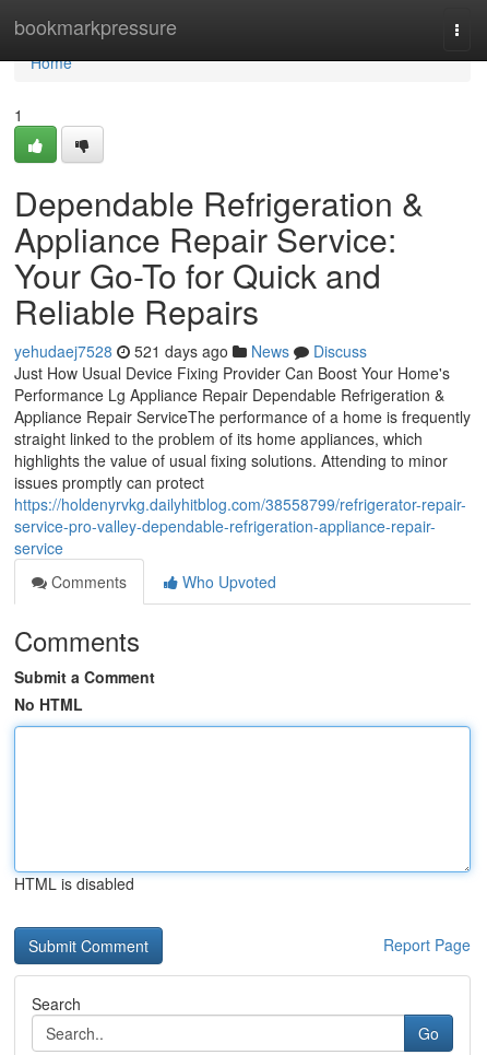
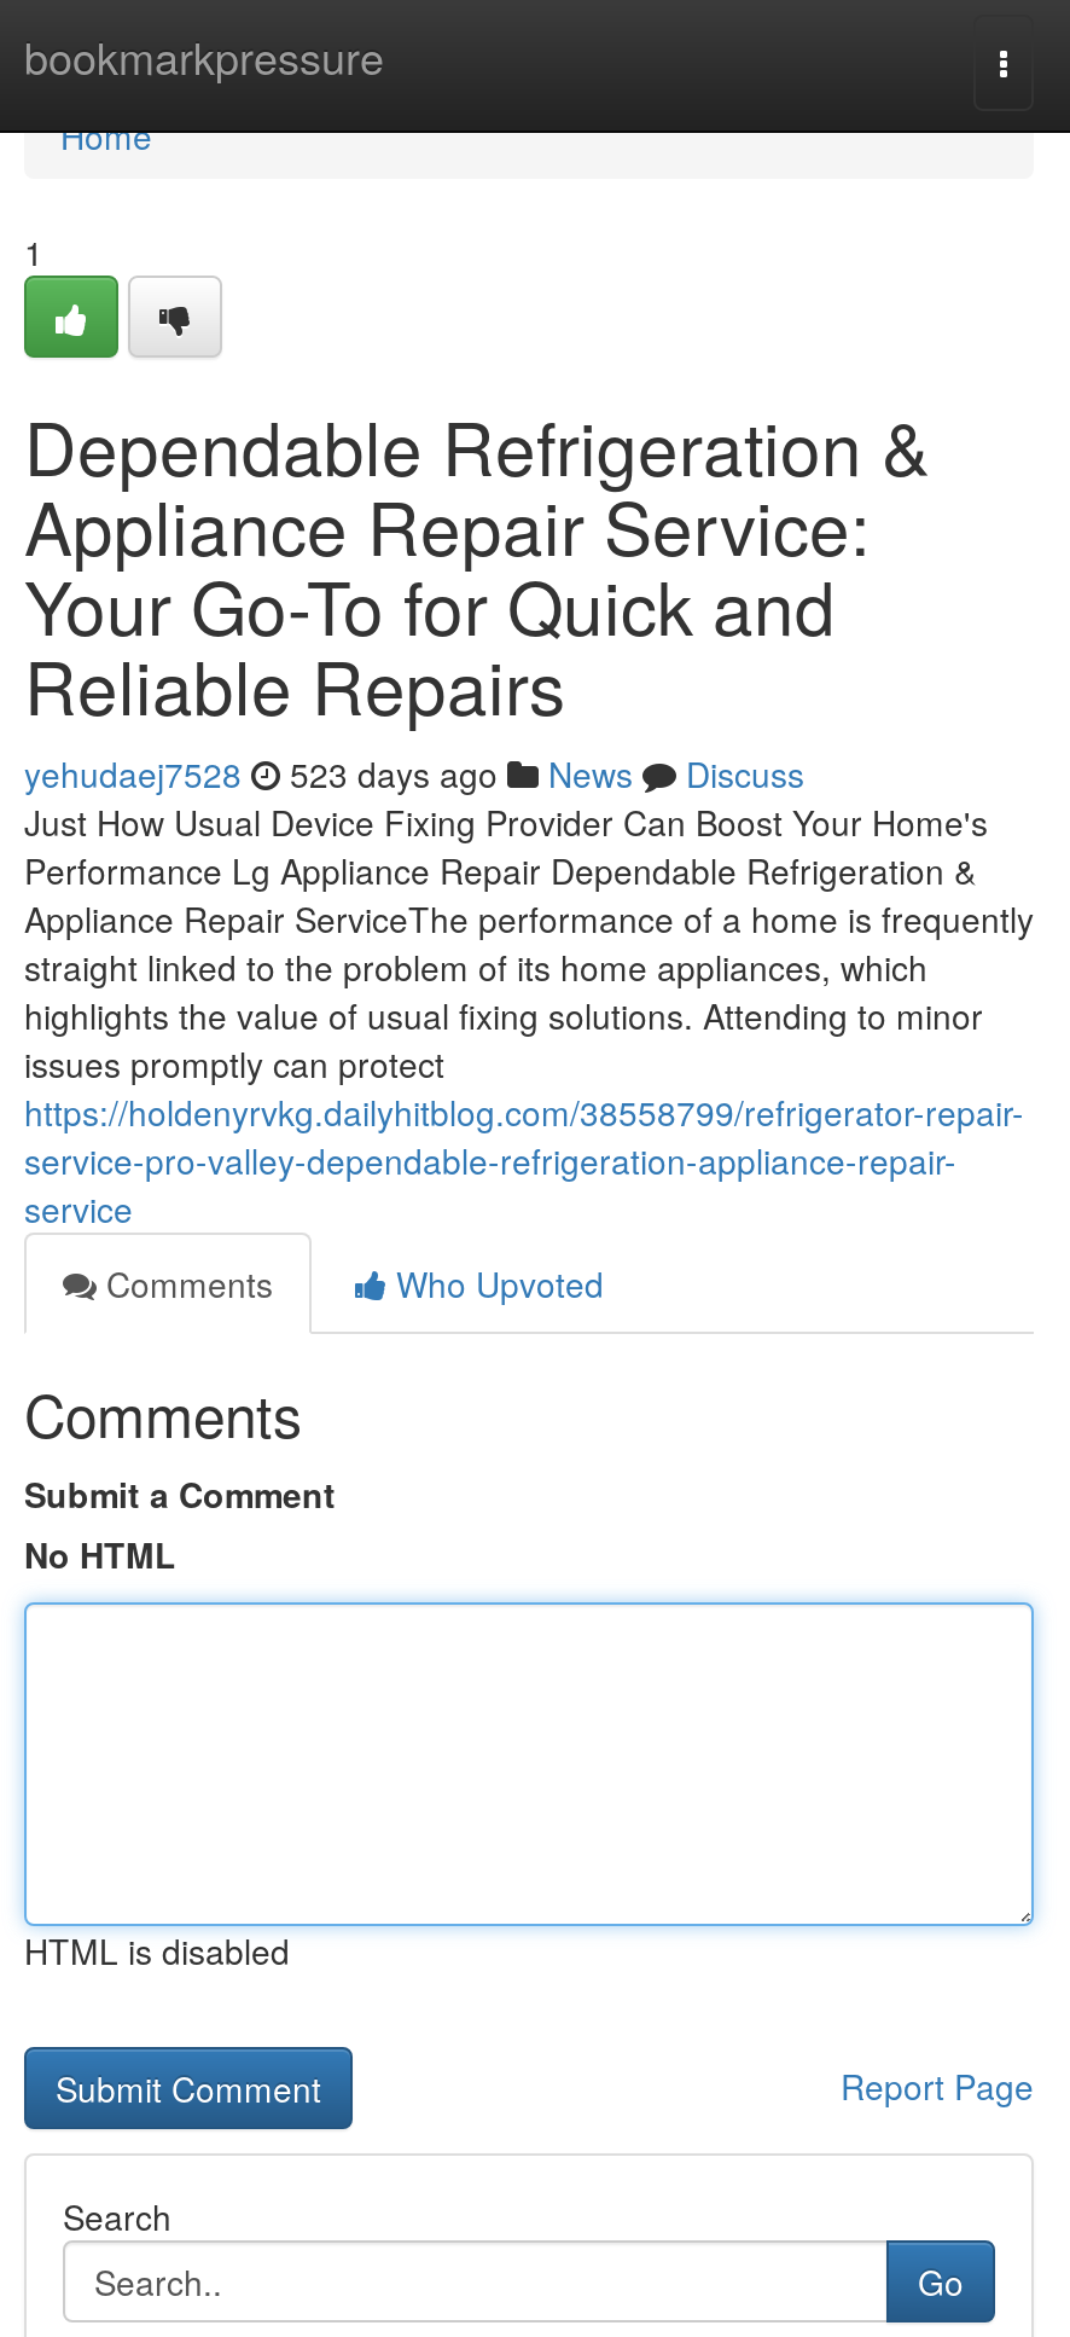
- yehudaej7528 521 days ago News Discuss
+ yehudaej7528 523 days ago News Discuss
